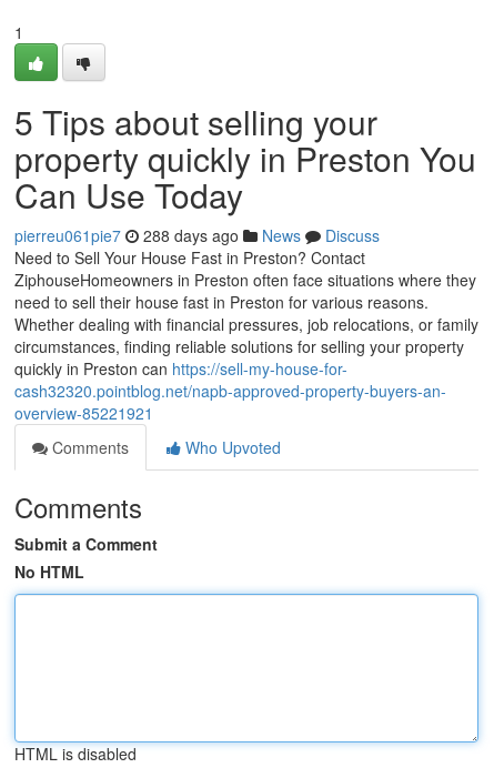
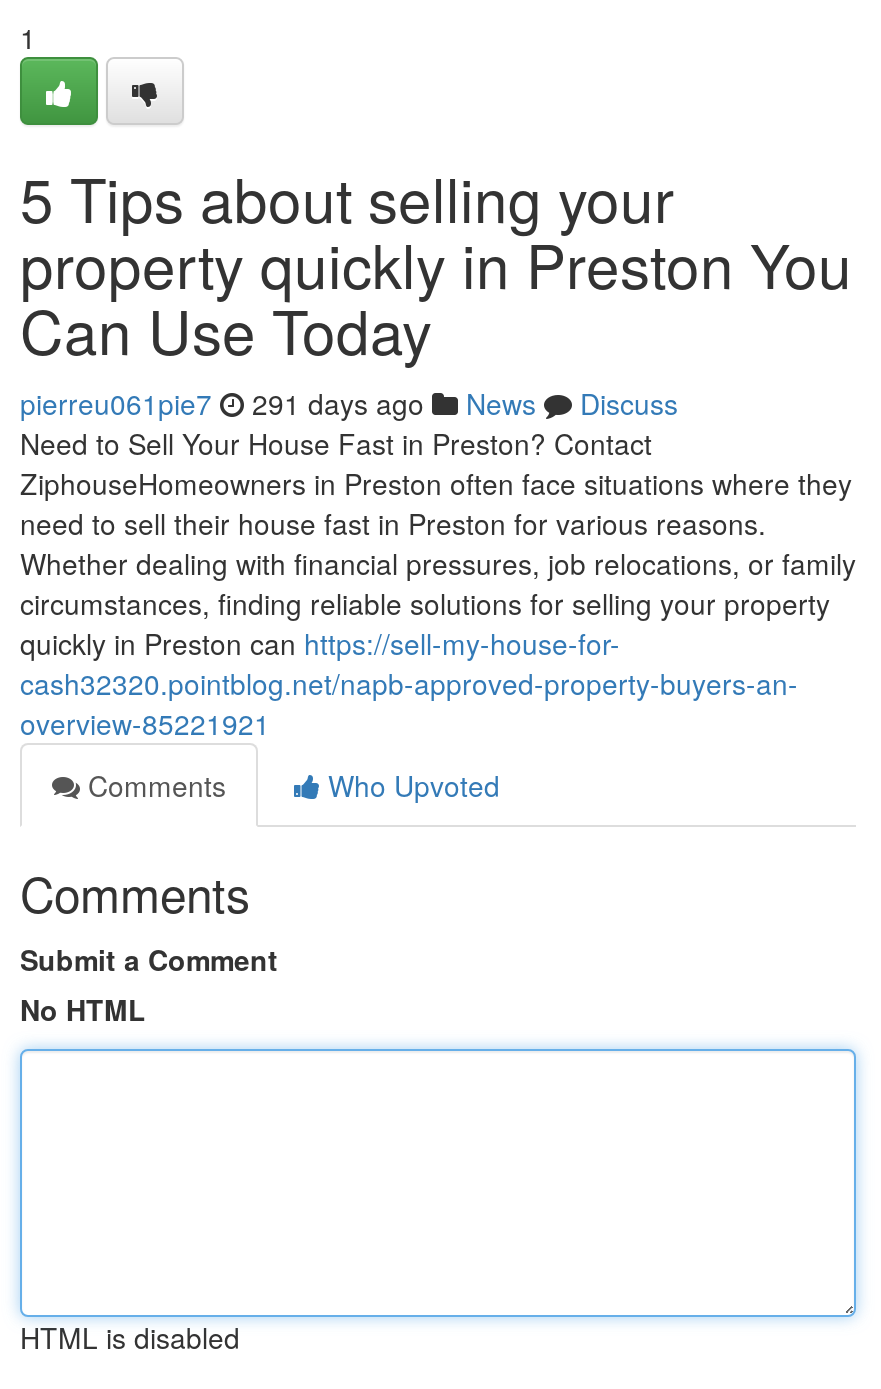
- pierreu061pie7 288 days ago News Discuss
+ pierreu061pie7 291 days ago News Discuss
